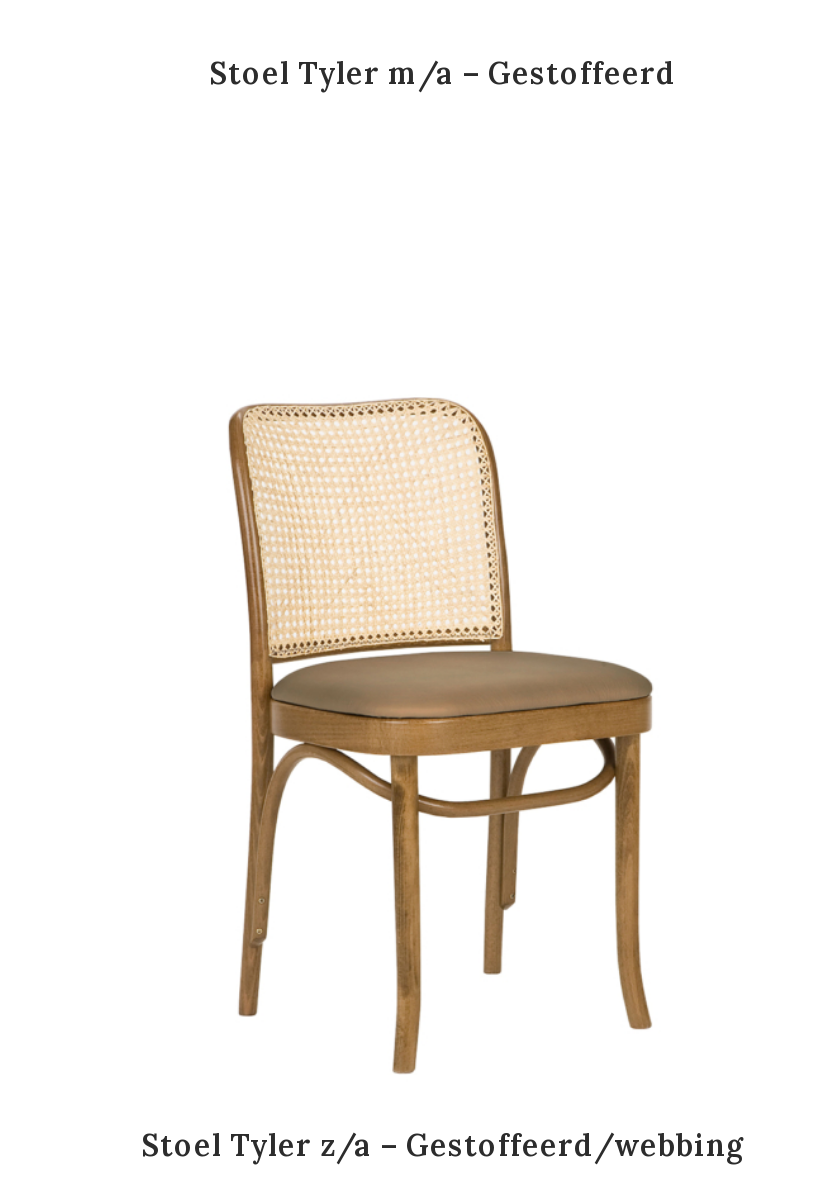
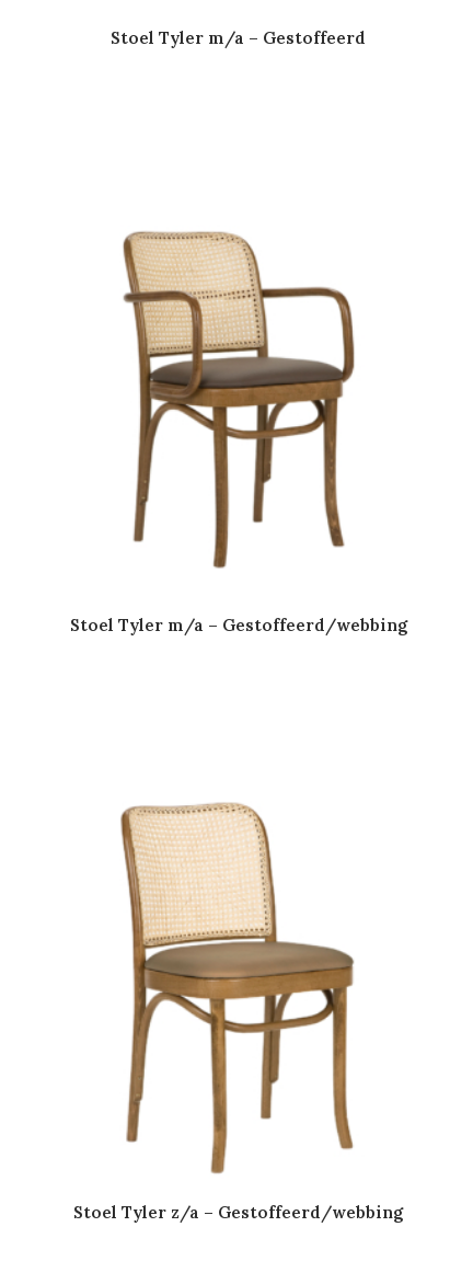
+ Stoel Tyler m/a – Gestoffeerd/webbing

+ [image]
